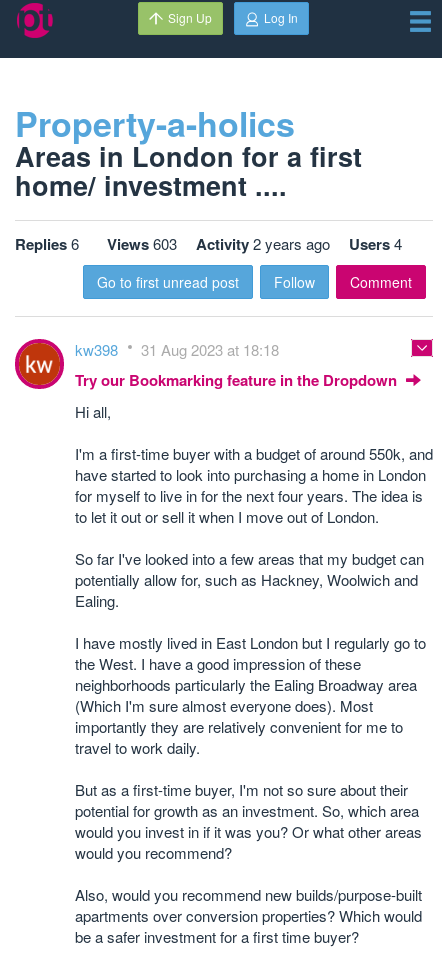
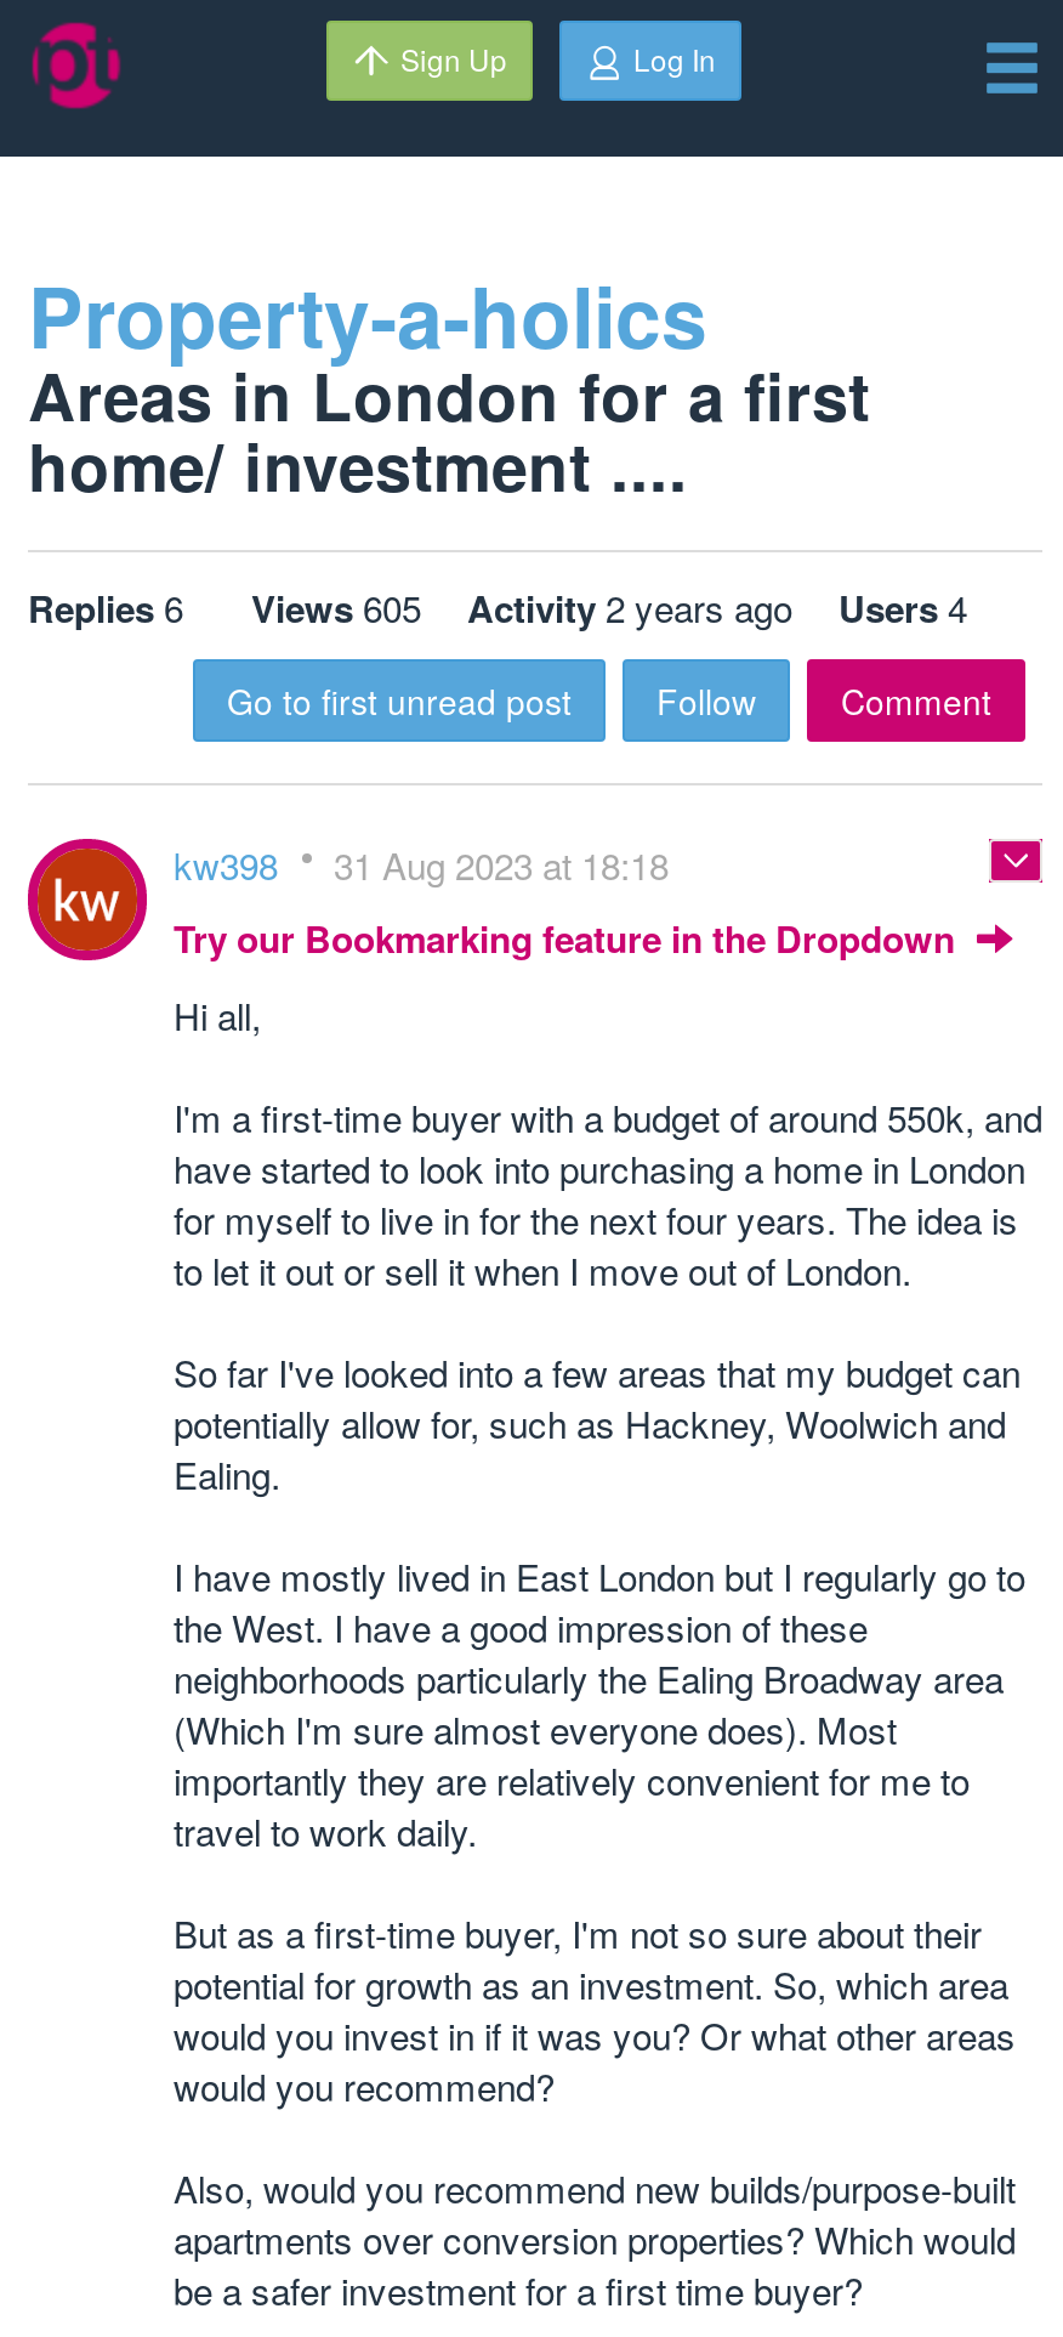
- Replies 6 Views 603 Activity 2 years ago Users 4
+ Replies 6 Views 605 Activity 2 years ago Users 4
